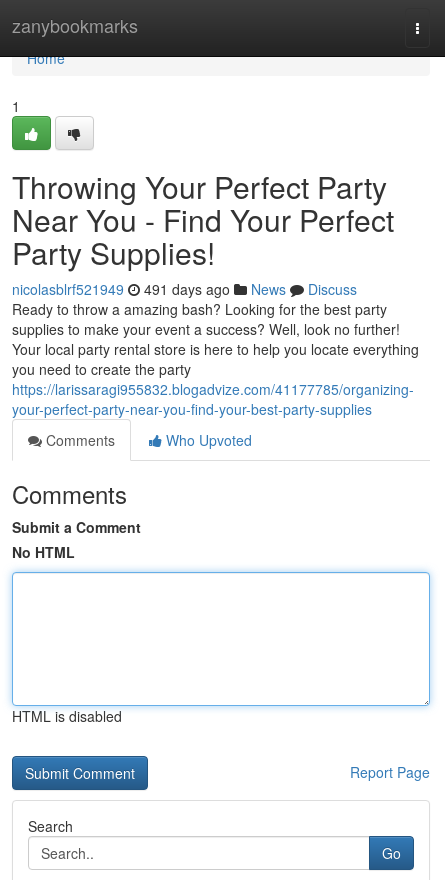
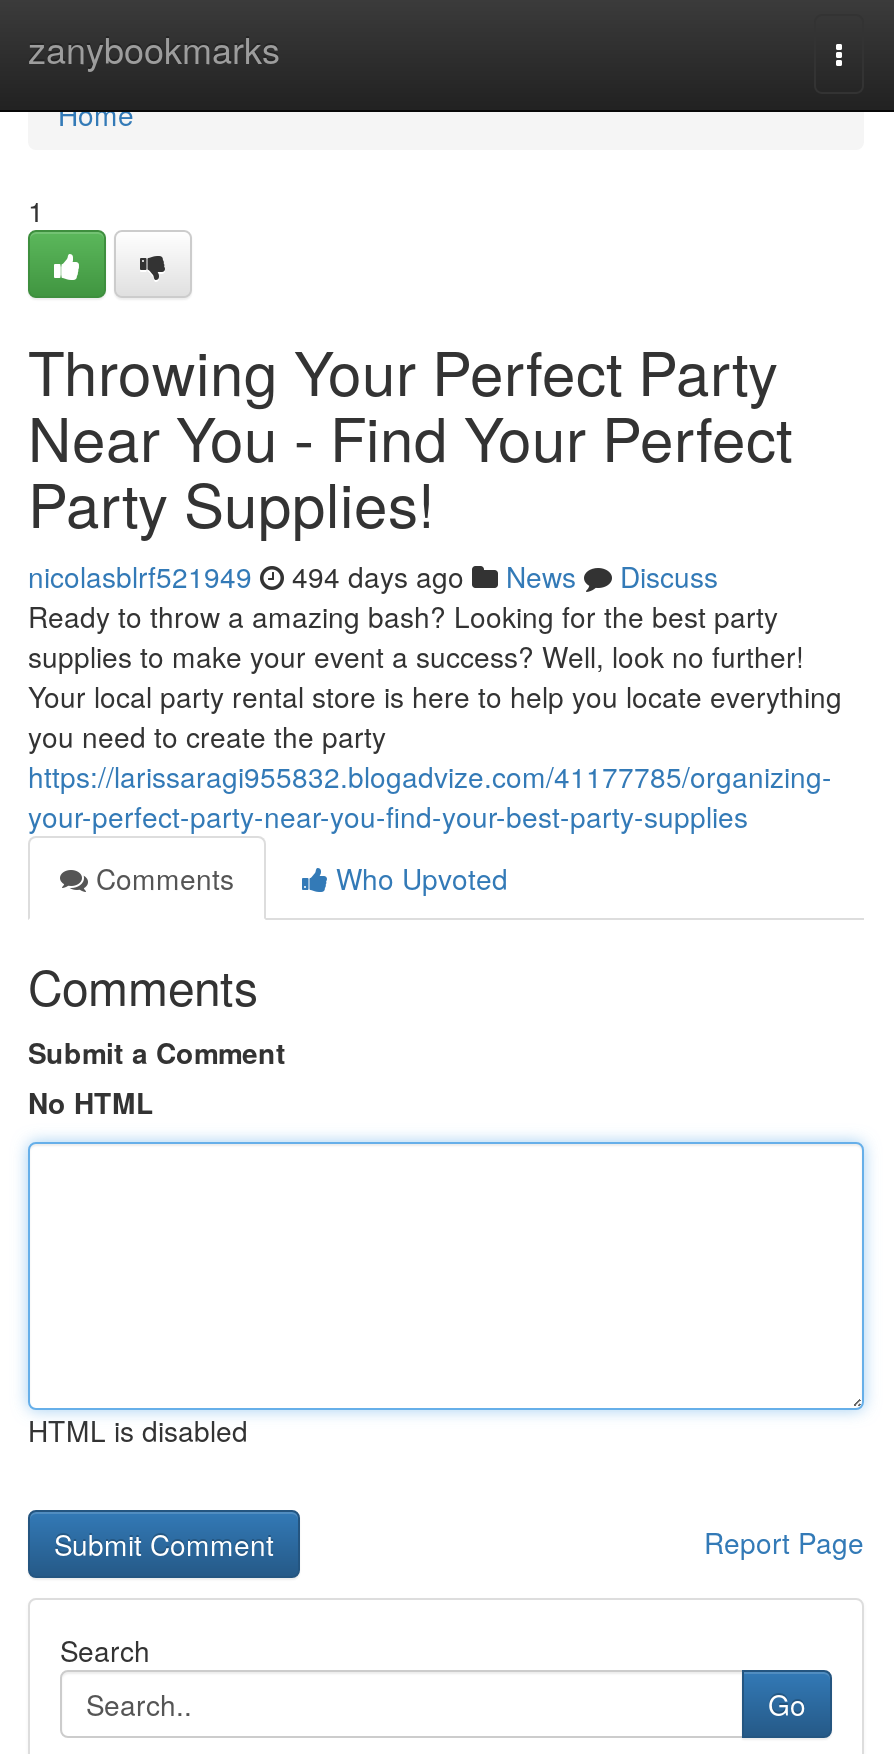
- nicolasblrf521949 491 days ago News Discuss
+ nicolasblrf521949 494 days ago News Discuss
